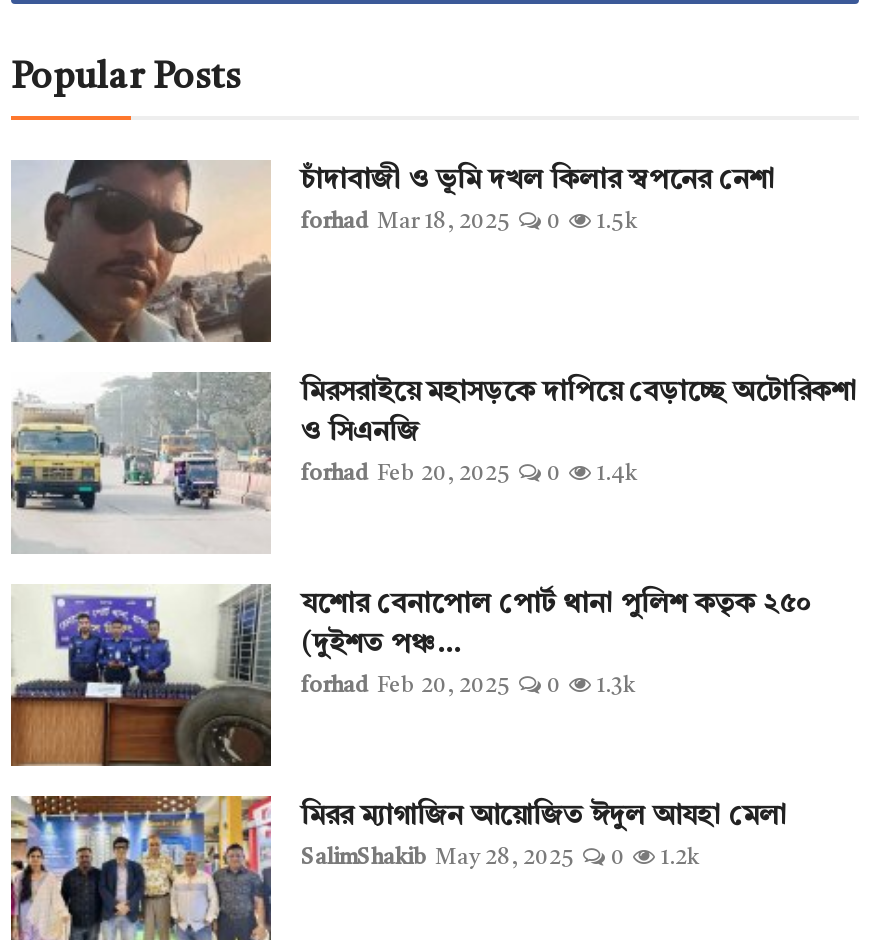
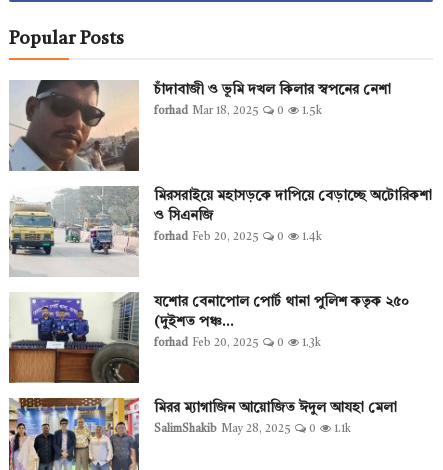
- SalimShakib May 28, 2025 0 1.2k
+ SalimShakib May 28, 2025 0 1.1k
